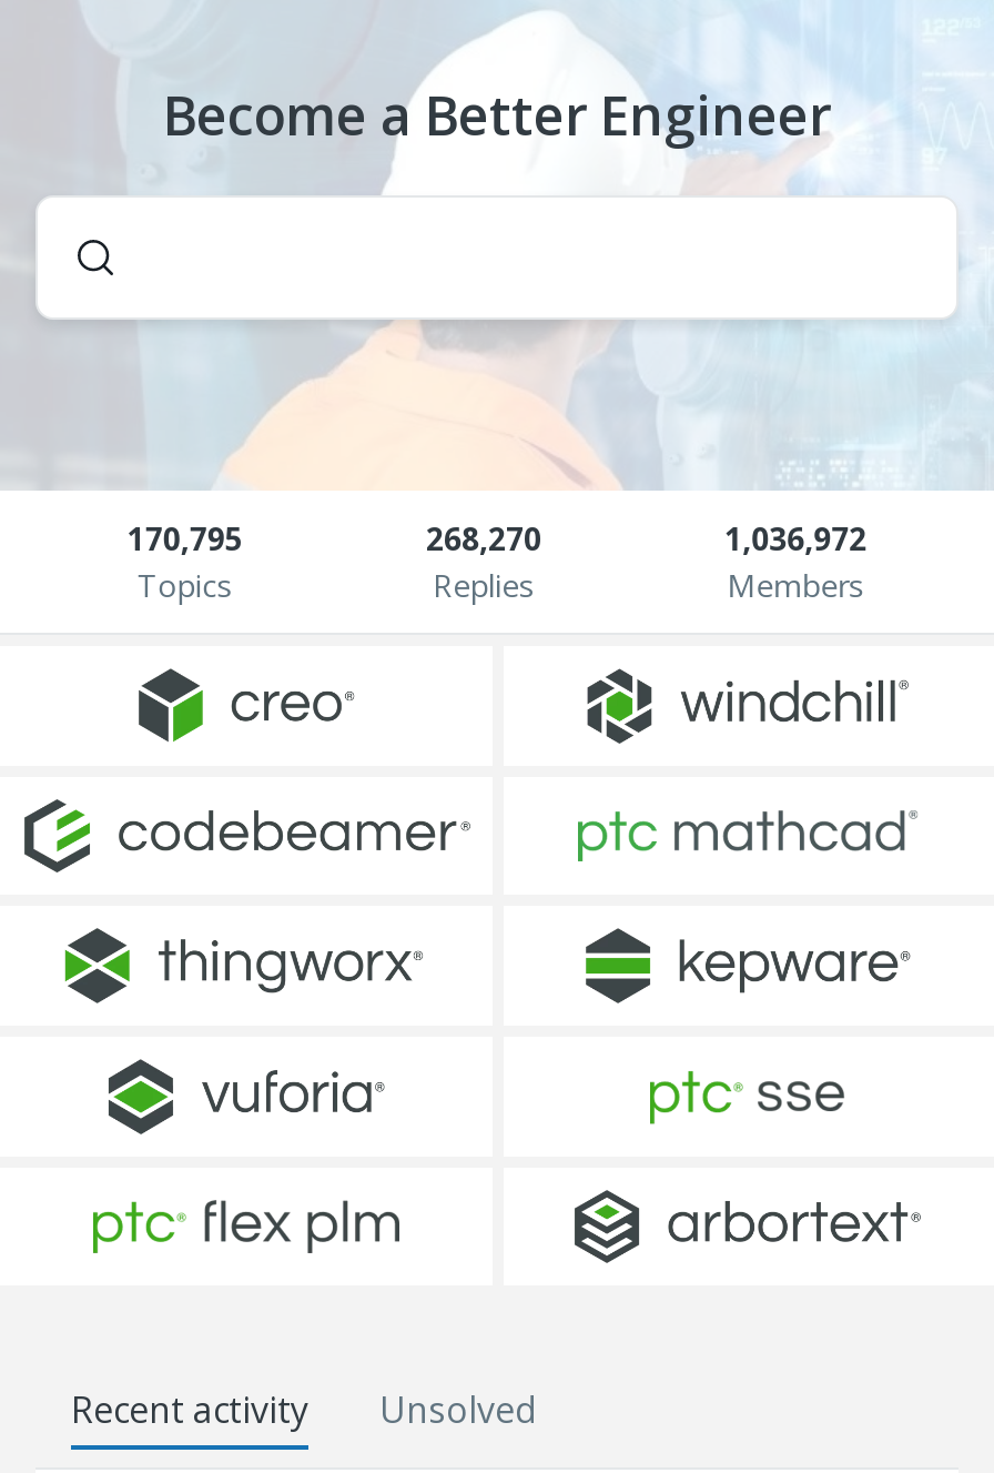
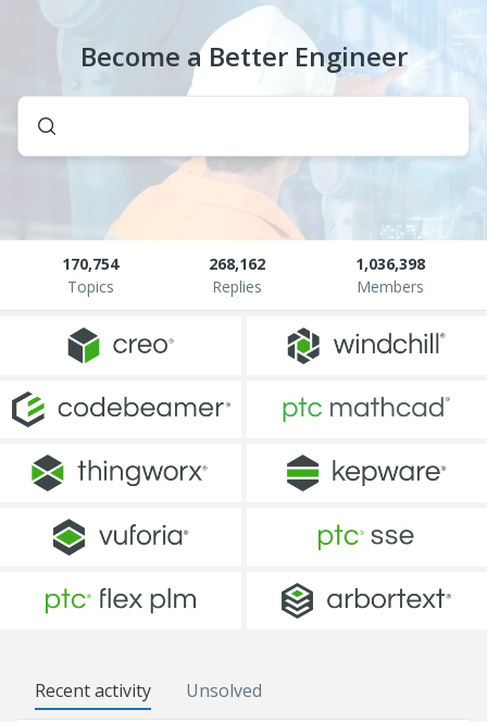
- 170,795
+ 170,754

- 268,270
+ 268,162

- 1,036,972
+ 1,036,398
